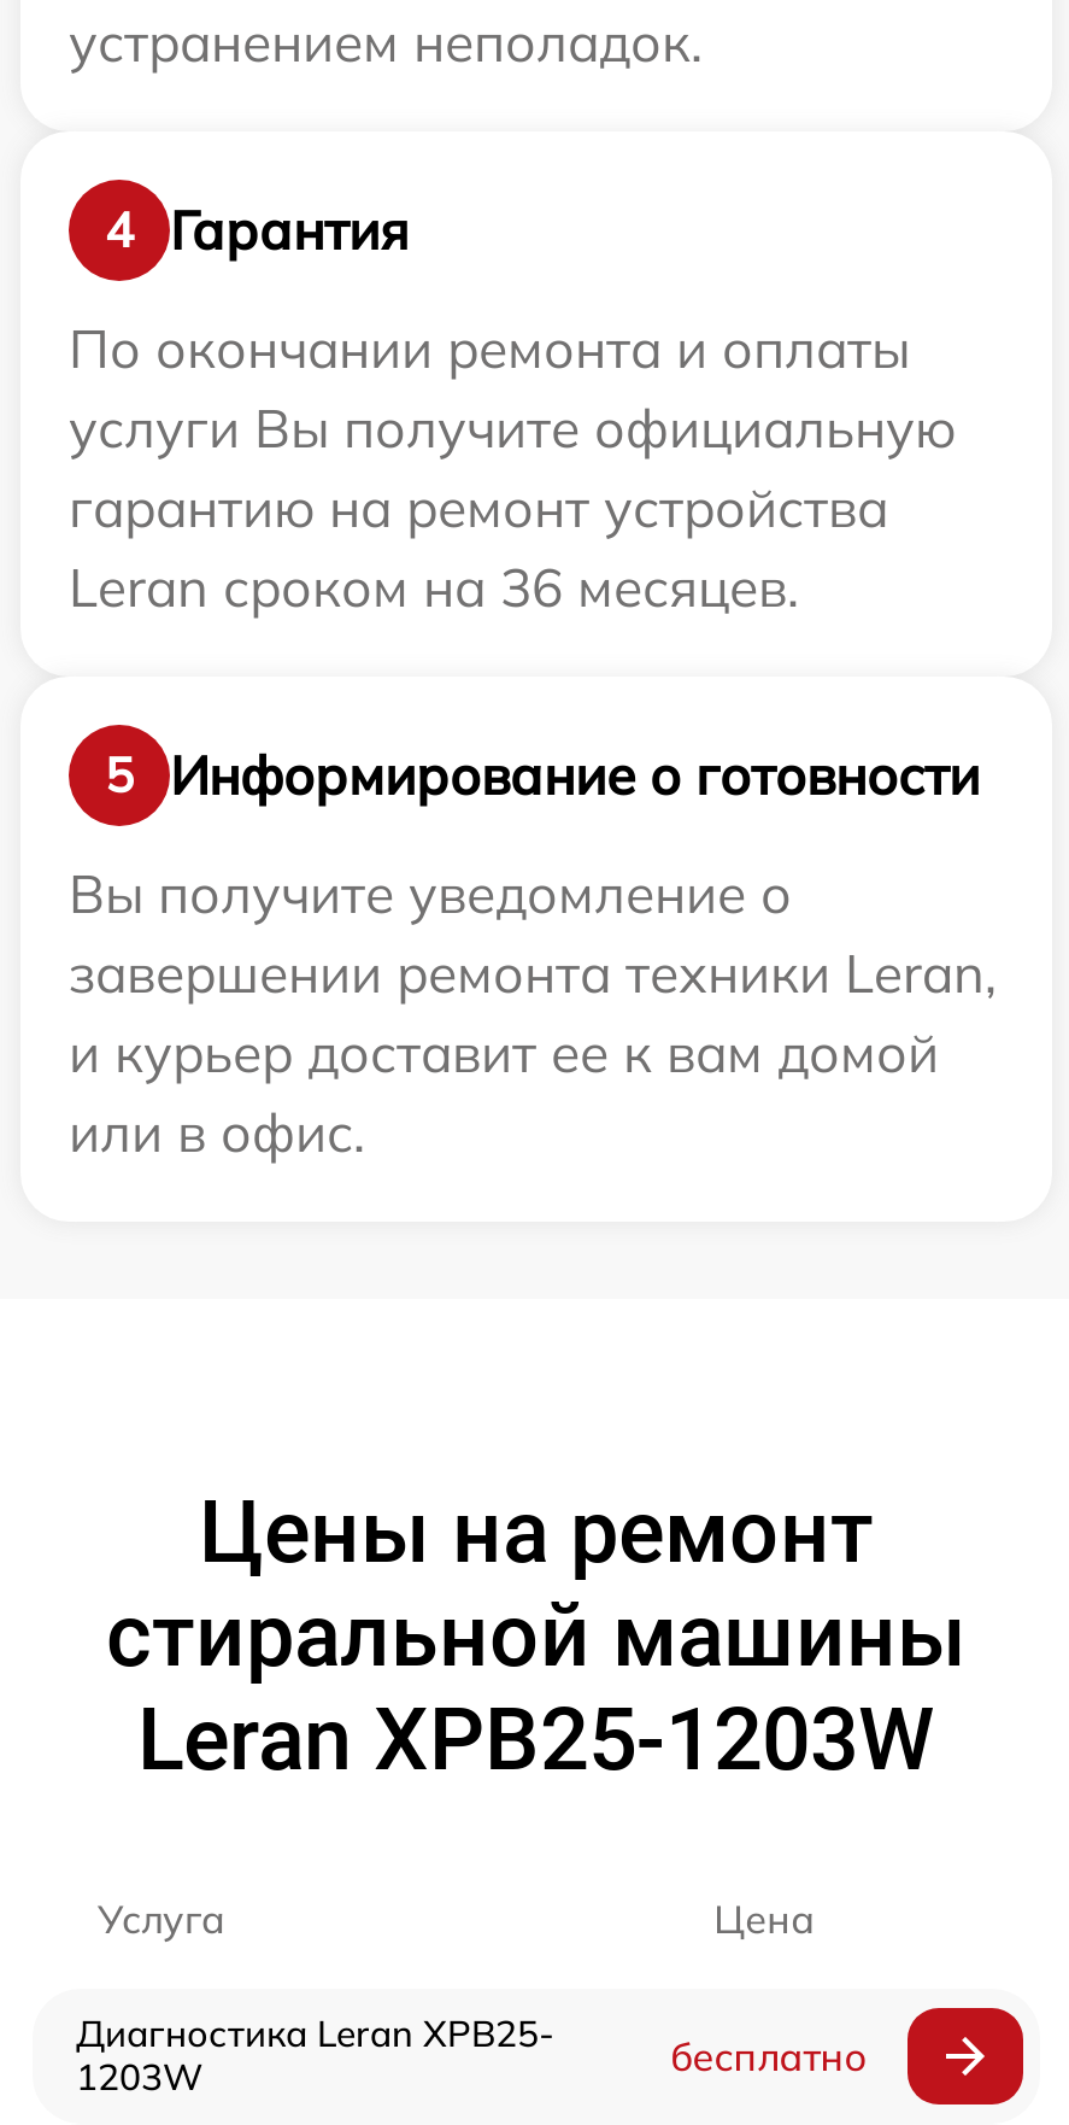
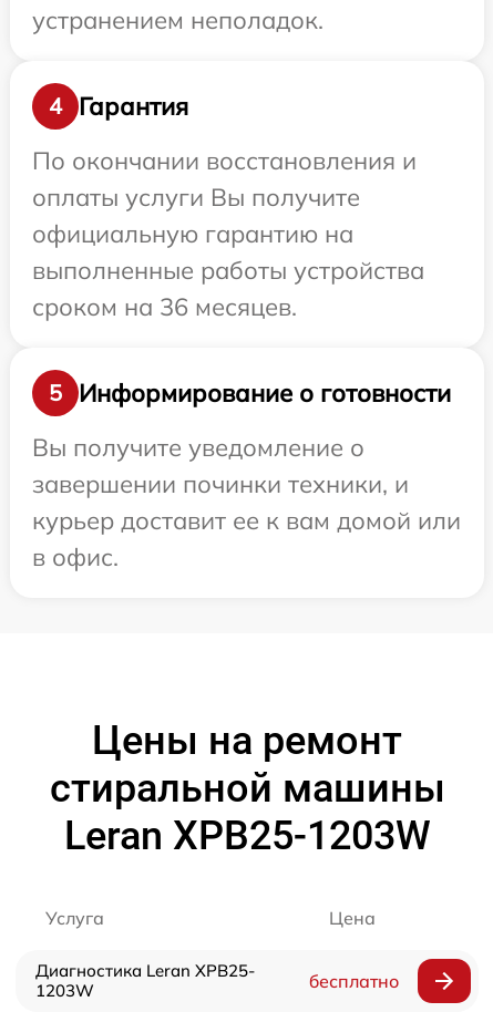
- По окончании ремонта и оплаты
- услуги Вы получите официальную
- гарантию на ремонт устройства
- Leran сроком на 36 месяцев.
+ По окончании восстановления и
+ оплаты услуги Вы получите
+ официальную гарантию на
+ выполненные работы устройства
+ сроком на 36 месяцев.

- завершении ремонта техники Leran,
- и курьер доставит ее к вам домой
- или в офис.
+ завершении починки техники, и
+ курьер доставит ее к вам домой или
+ в офис.
